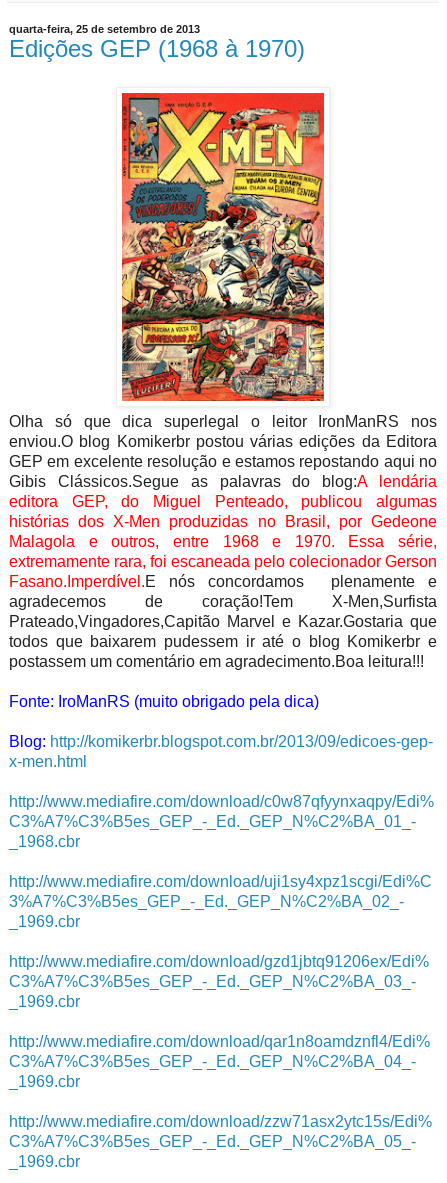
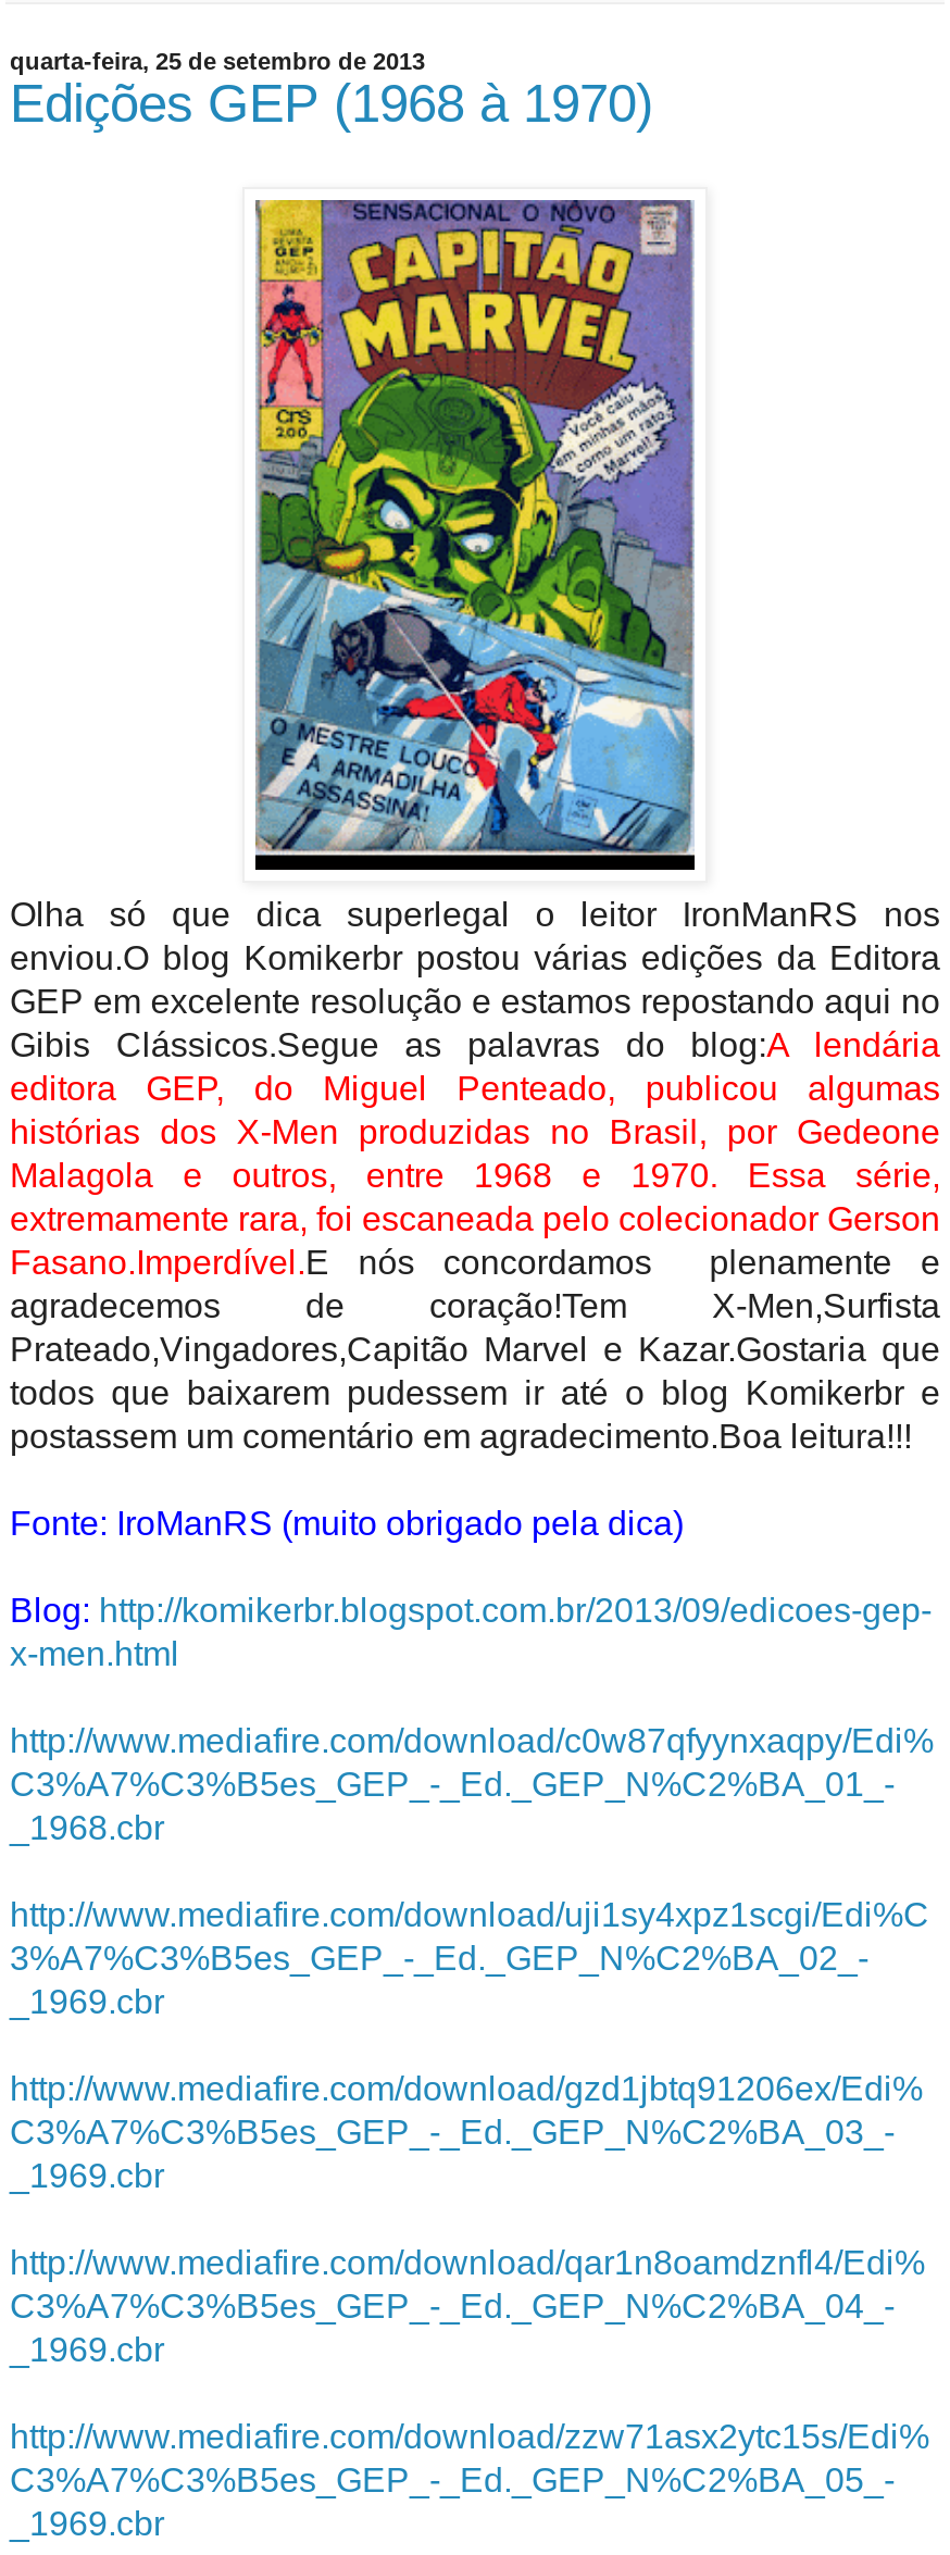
- [image]
+ [image]
